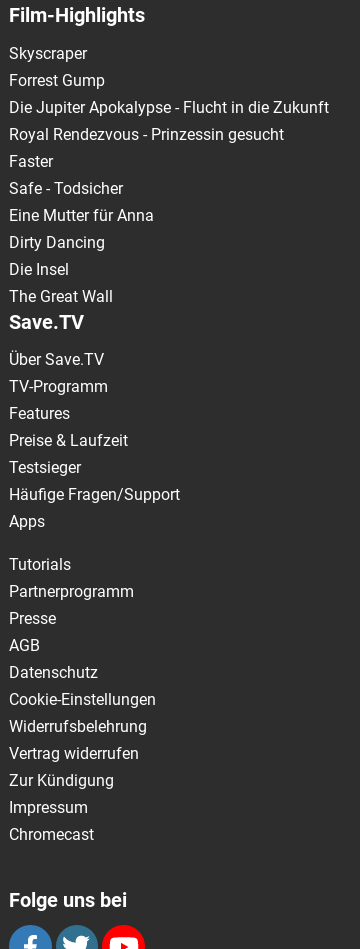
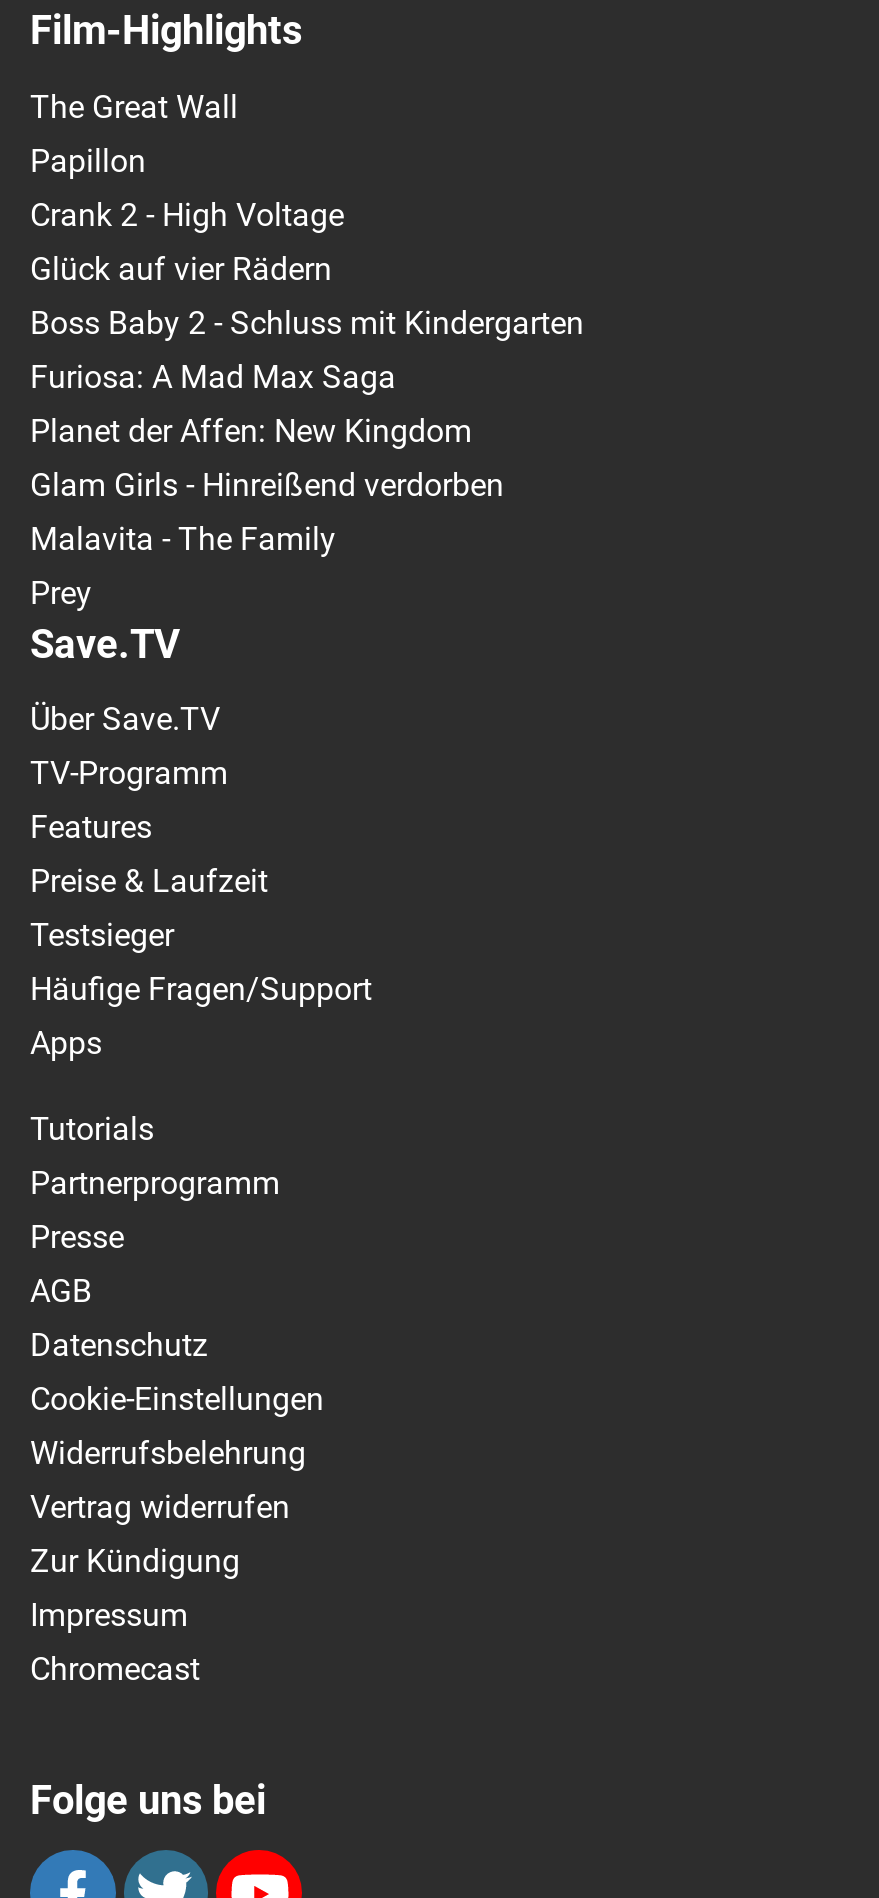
- Skyscraper
- Forrest Gump
- Die Jupiter Apokalypse - Flucht in die Zukunft
- Royal Rendezvous - Prinzessin gesucht
- Faster
- Safe - Todsicher
- Eine Mutter für Anna
- Dirty Dancing
- Die Insel

moved up: The Great Wall

+ Papillon
+ Crank 2 - High Voltage
+ Glück auf vier Rädern
+ Boss Baby 2 - Schluss mit Kindergarten
+ Furiosa: A Mad Max Saga
+ Planet der Affen: New Kingdom
+ Glam Girls - Hinreißend verdorben
+ Malavita - The Family
+ Prey
